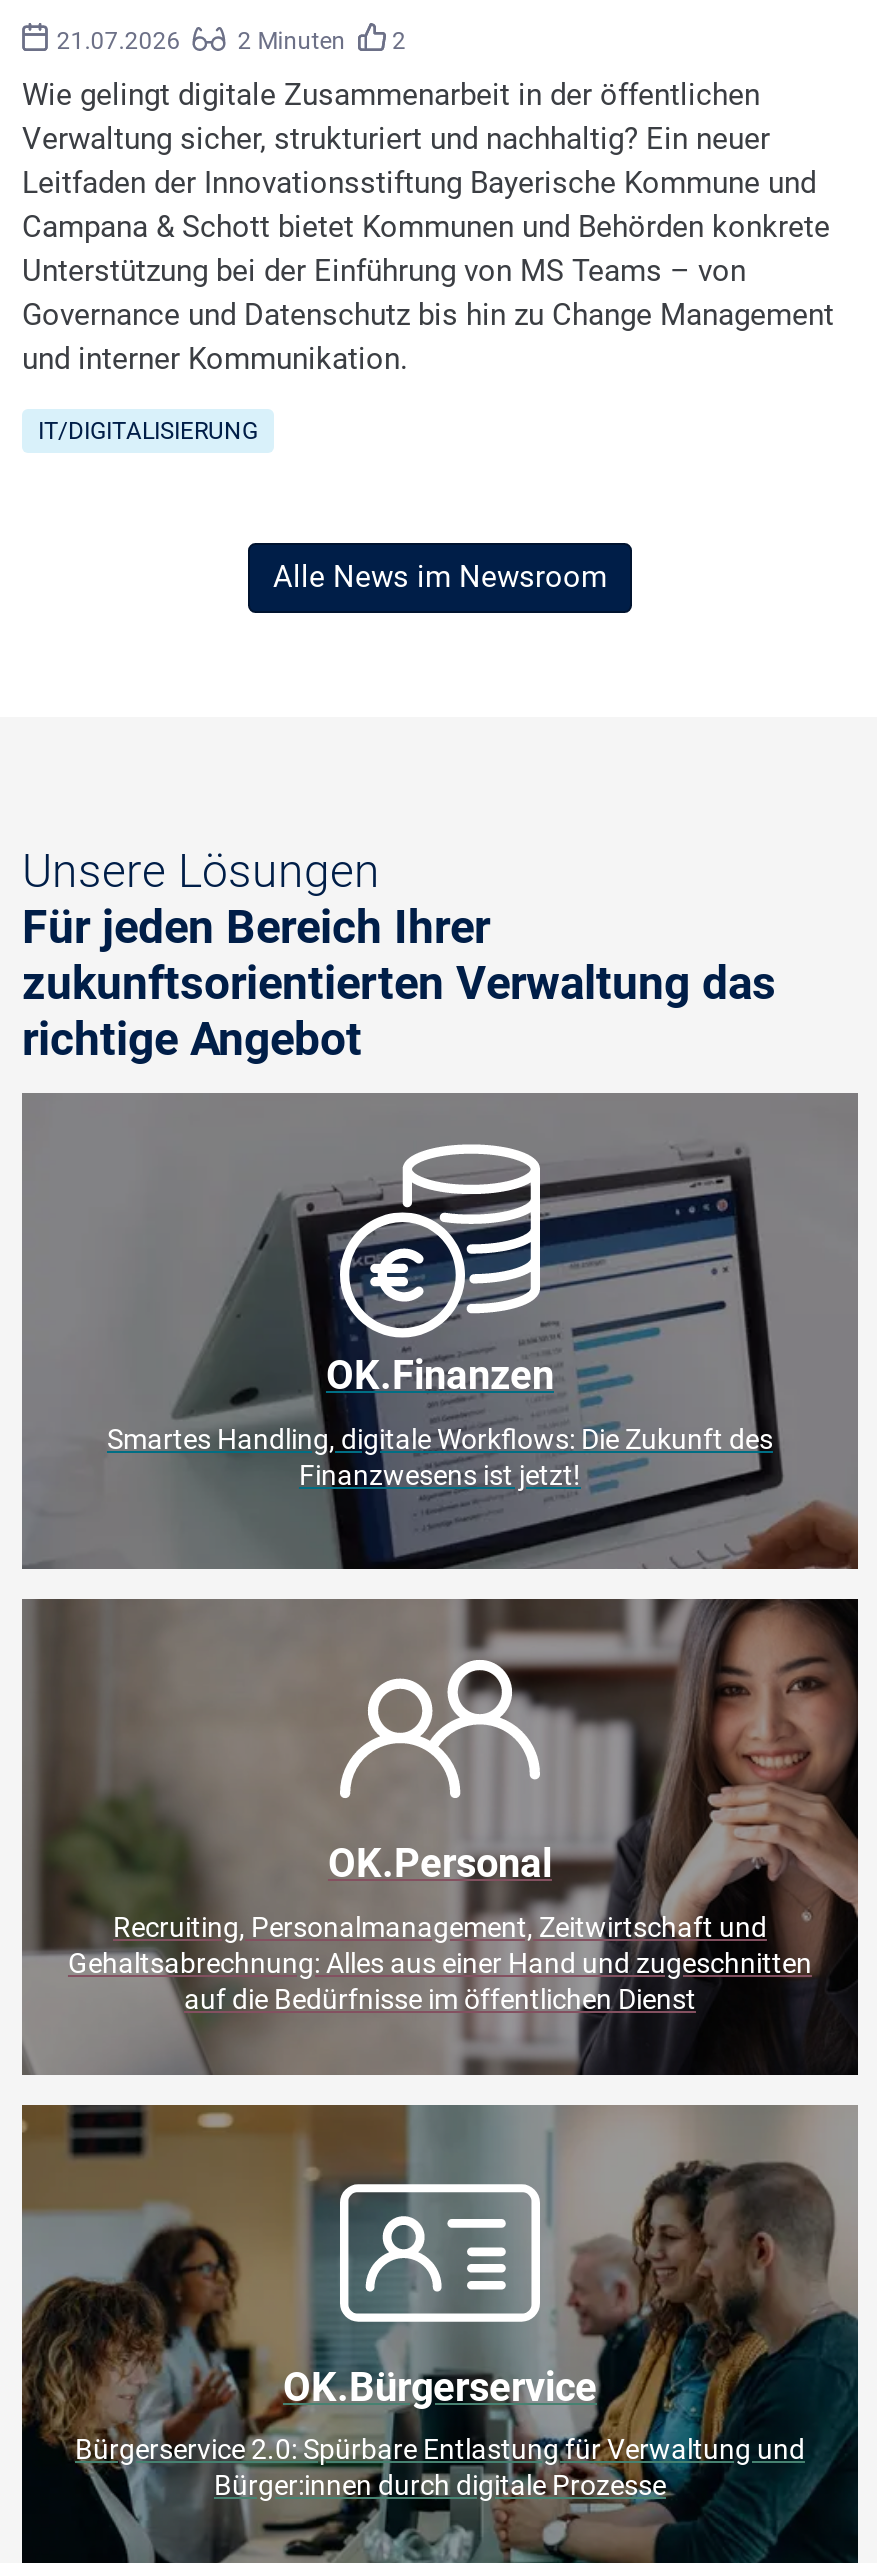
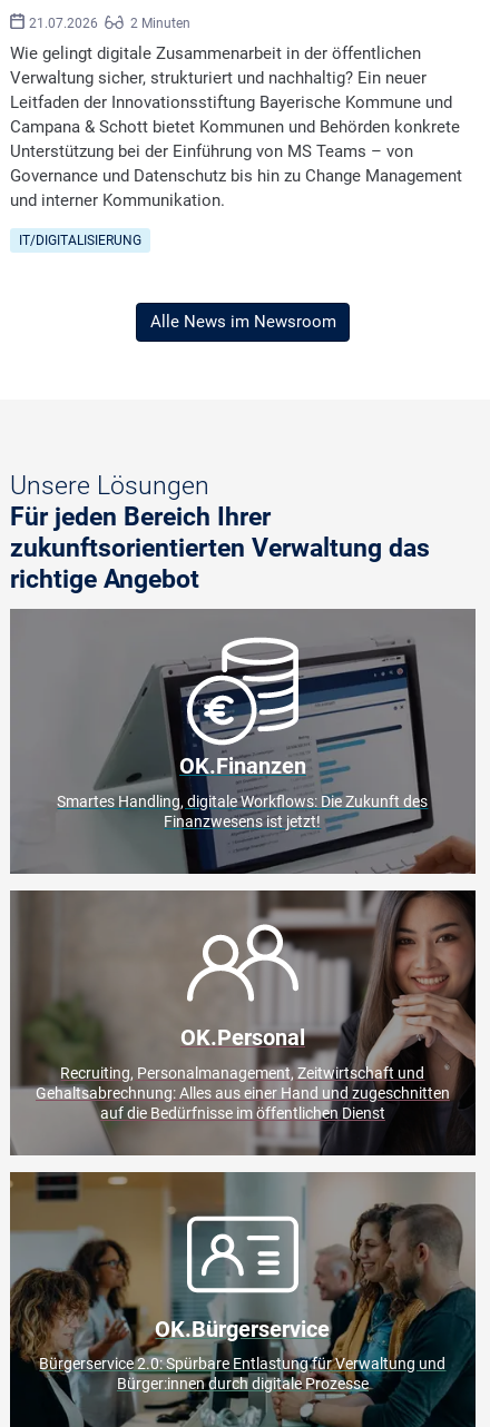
- 2
